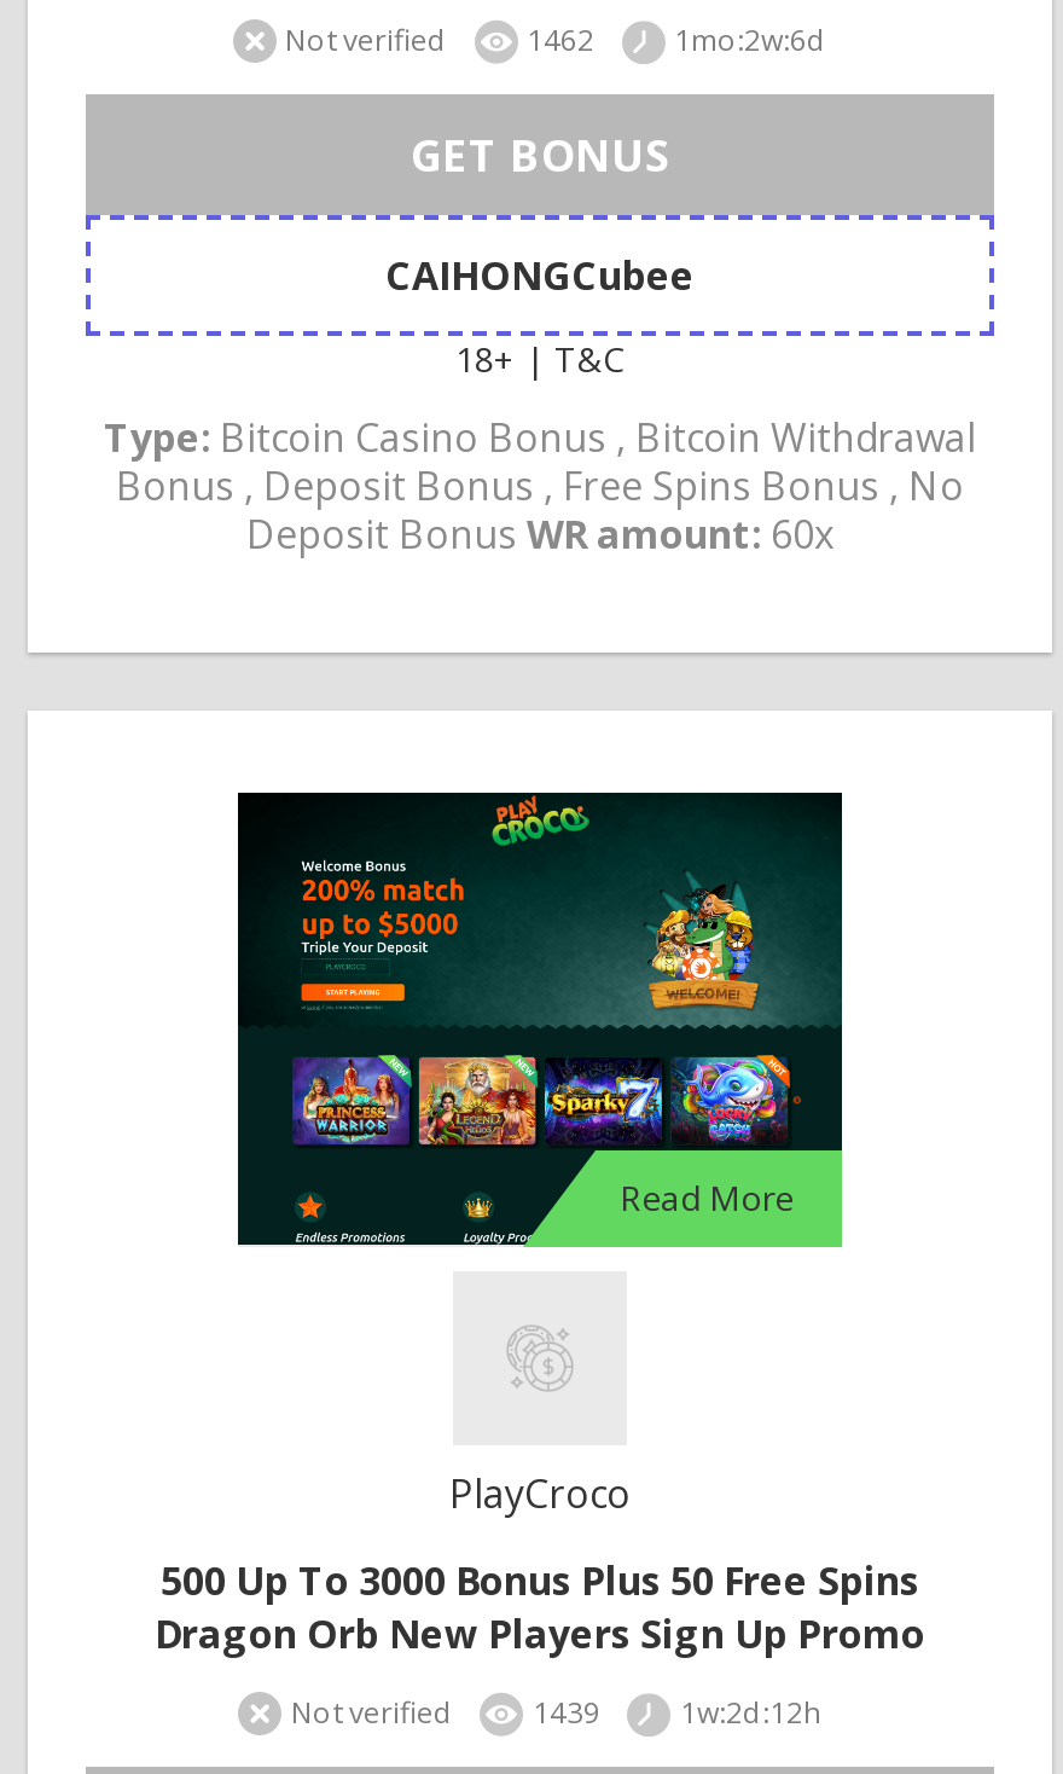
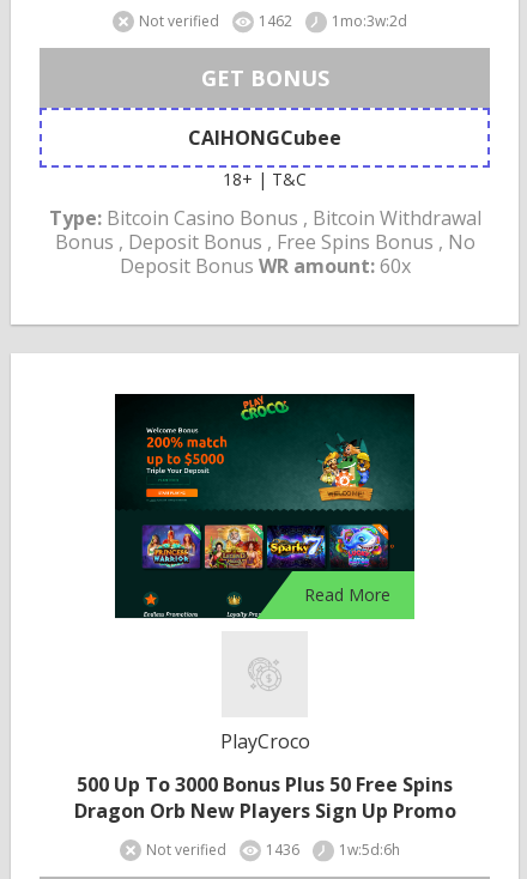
- Not verified 1462 1mo:2w:6d
+ Not verified 1462 1mo:3w:2d

- 1439
- 1w:2d:12h
+ 1436
+ 1w:5d:6h
